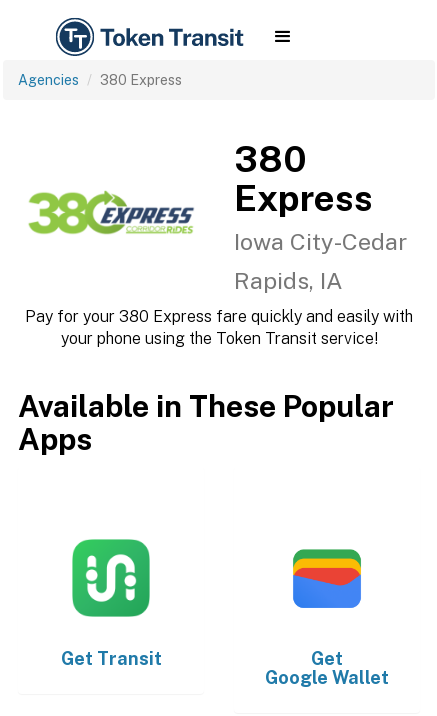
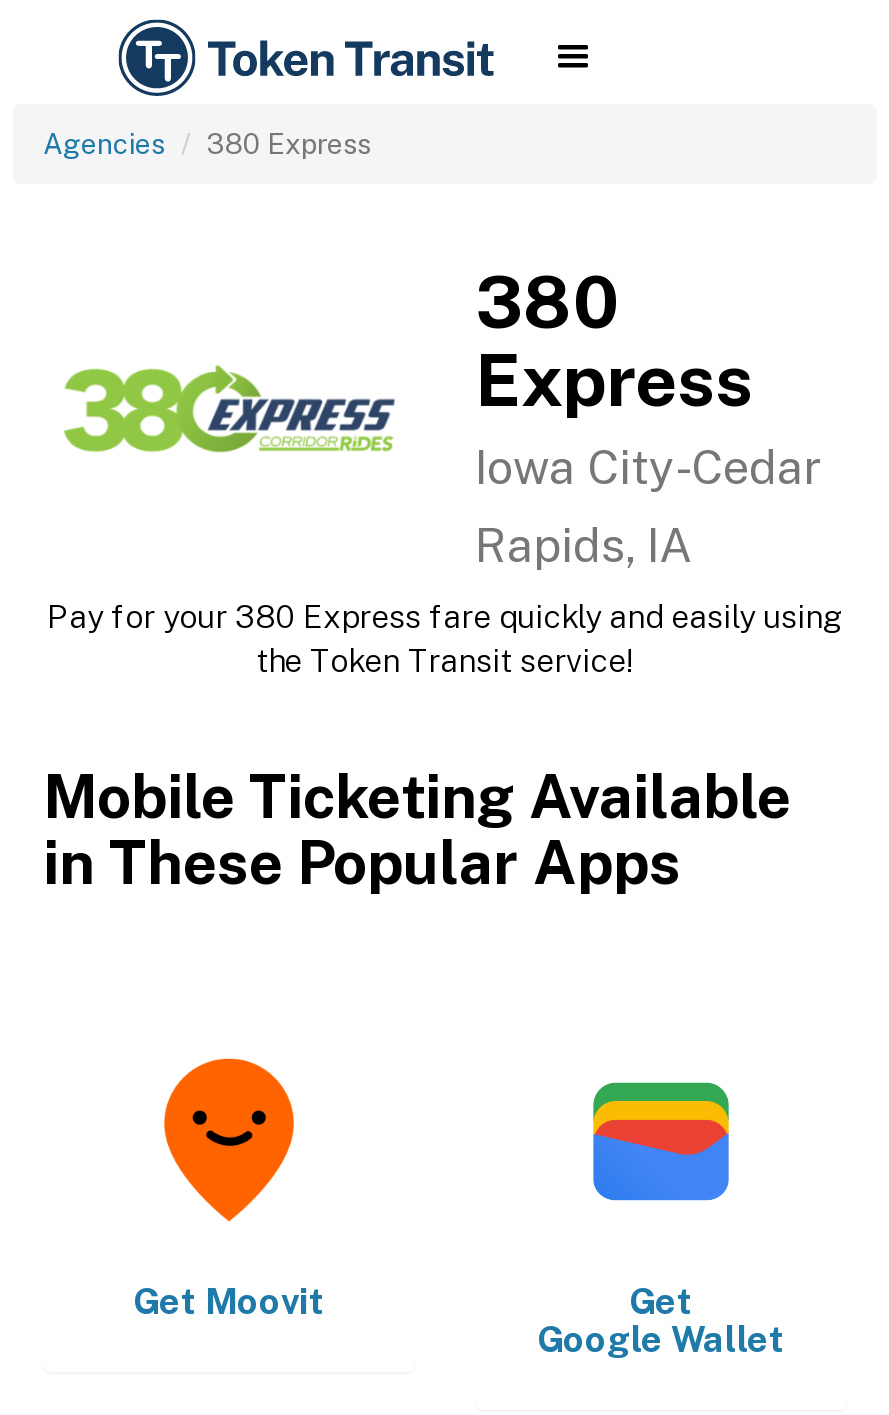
- Pay for your 380 Express fare quickly and easily with
- your phone using the Token Transit service!
+ Pay for your 380 Express fare quickly and easily using
+ the Token Transit service!

- Available in These Popular
- Apps
+ Mobile Ticketing Available
+ in These Popular Apps

- [image]
- Get Transit
+ [image]
+ Get Moovit
